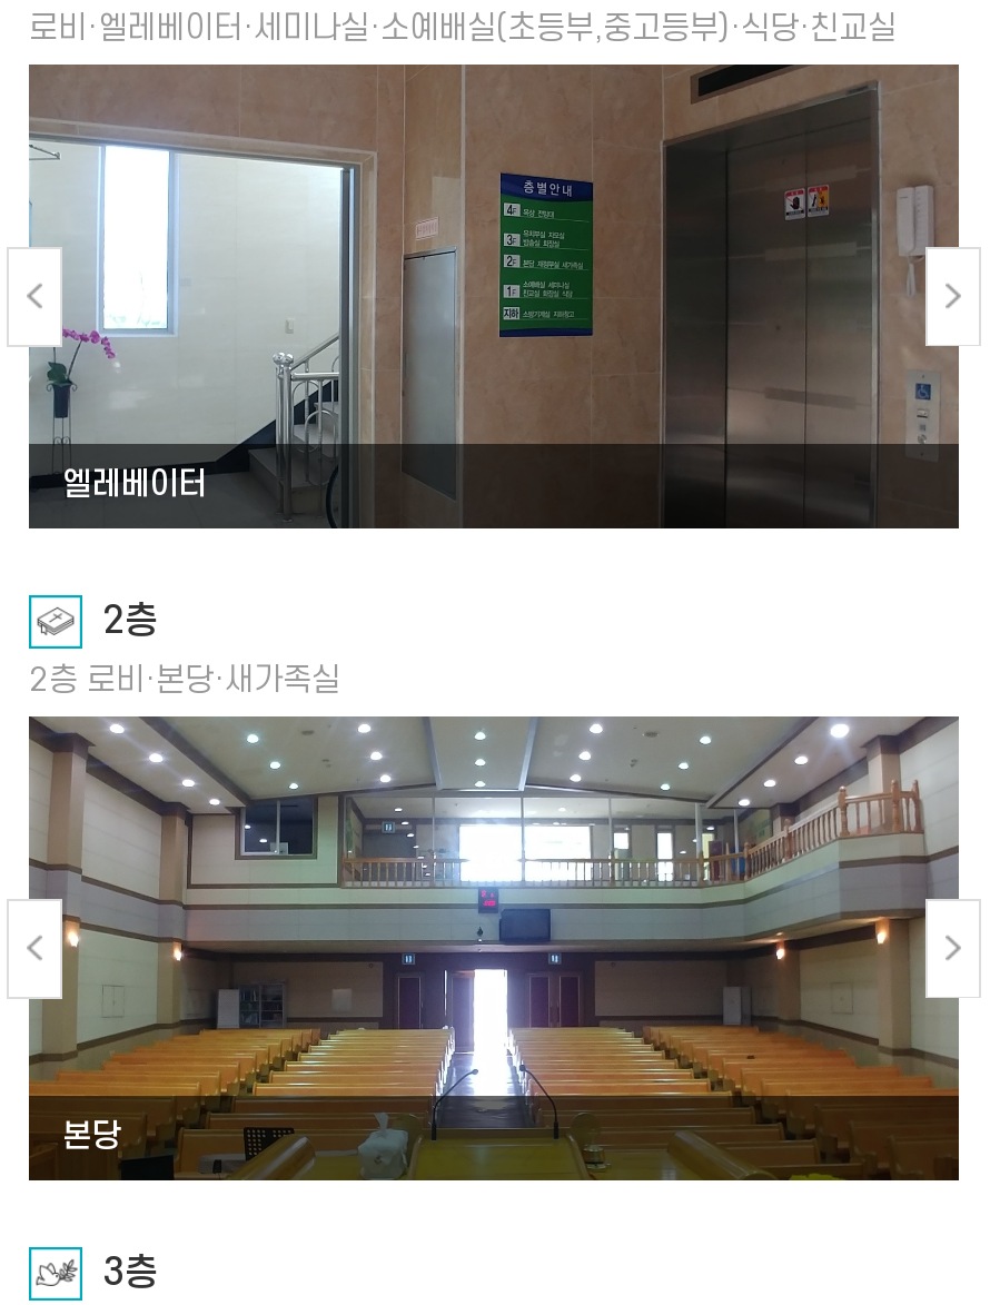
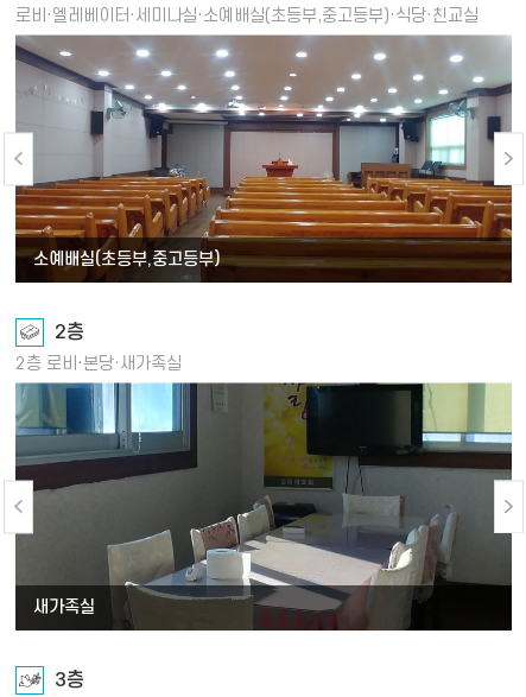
- [image]
- 엘레베이터
+ [image]
+ 소예배실(초등부,중고등부)

- [image]
- 본당
+ [image]
+ 새가족실
